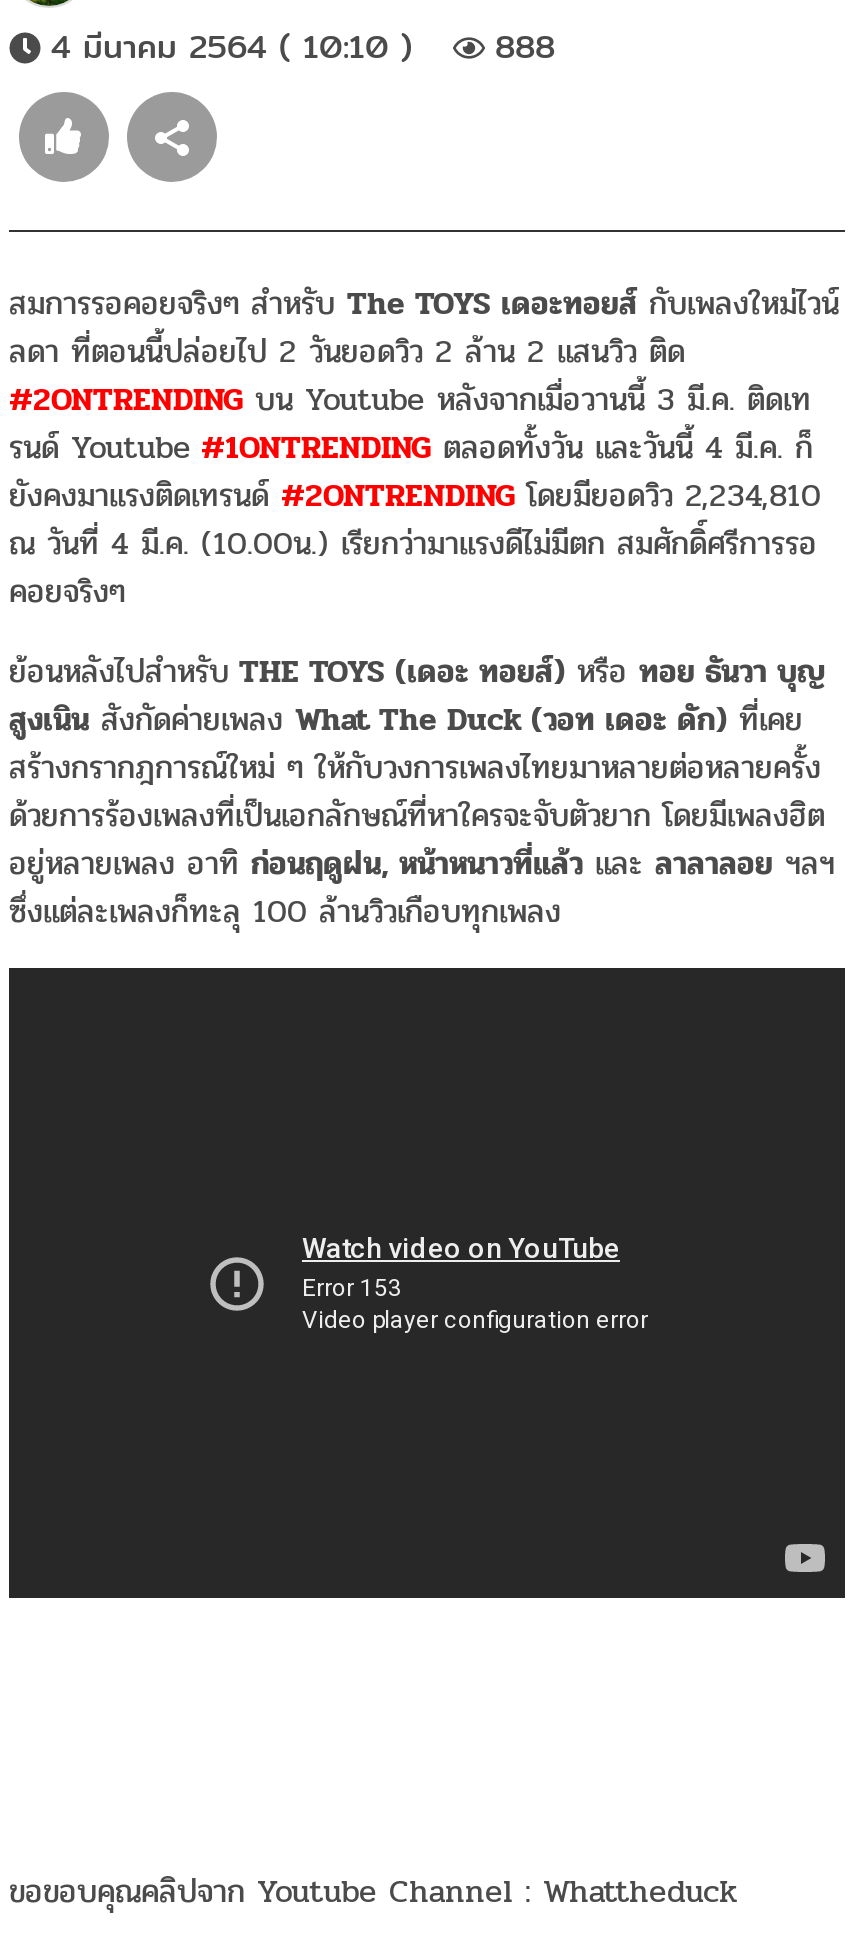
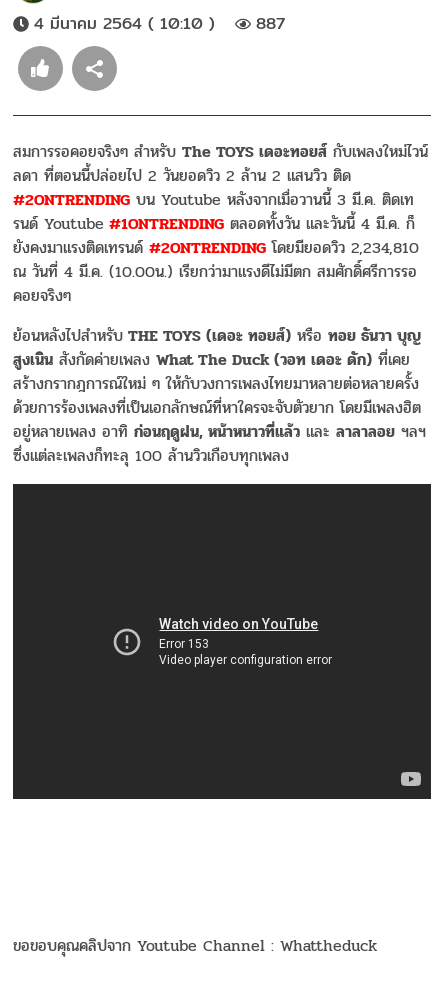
- 4 มีนาคม 2564 ( 10:10 ) 888
+ 4 มีนาคม 2564 ( 10:10 ) 887
